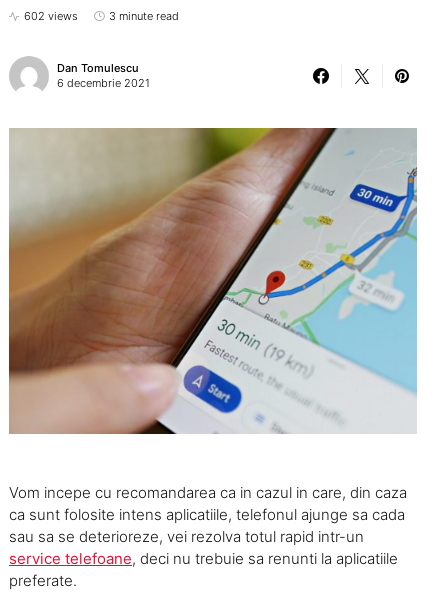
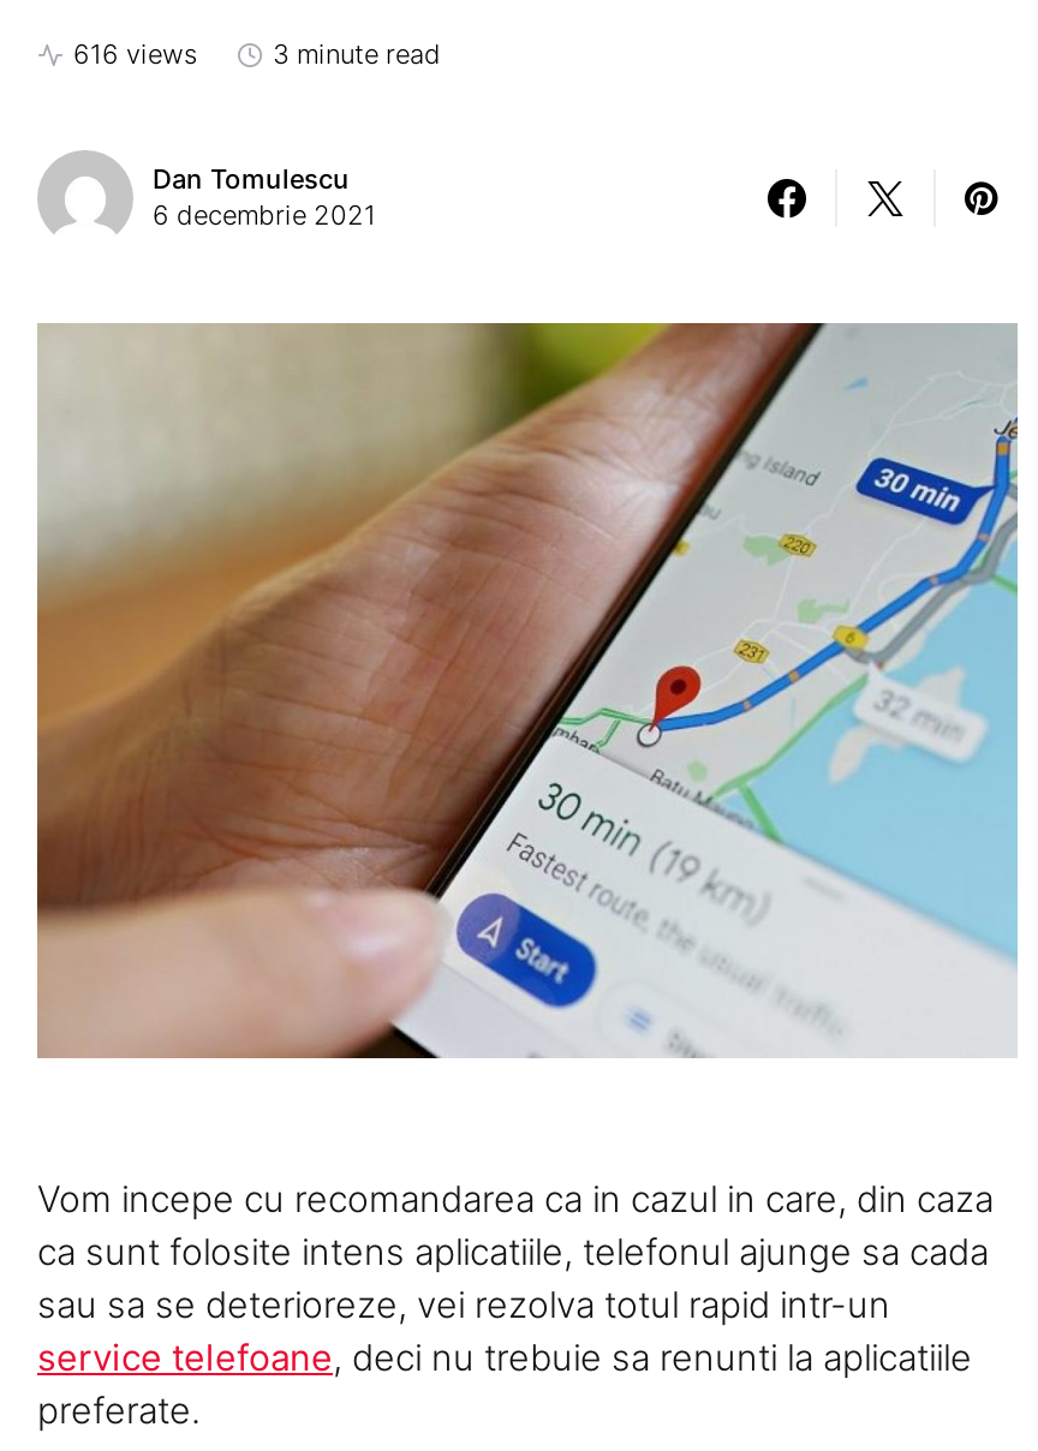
- 602 views
+ 616 views
